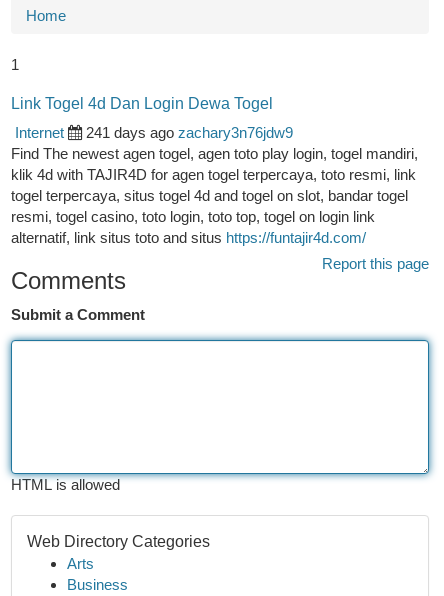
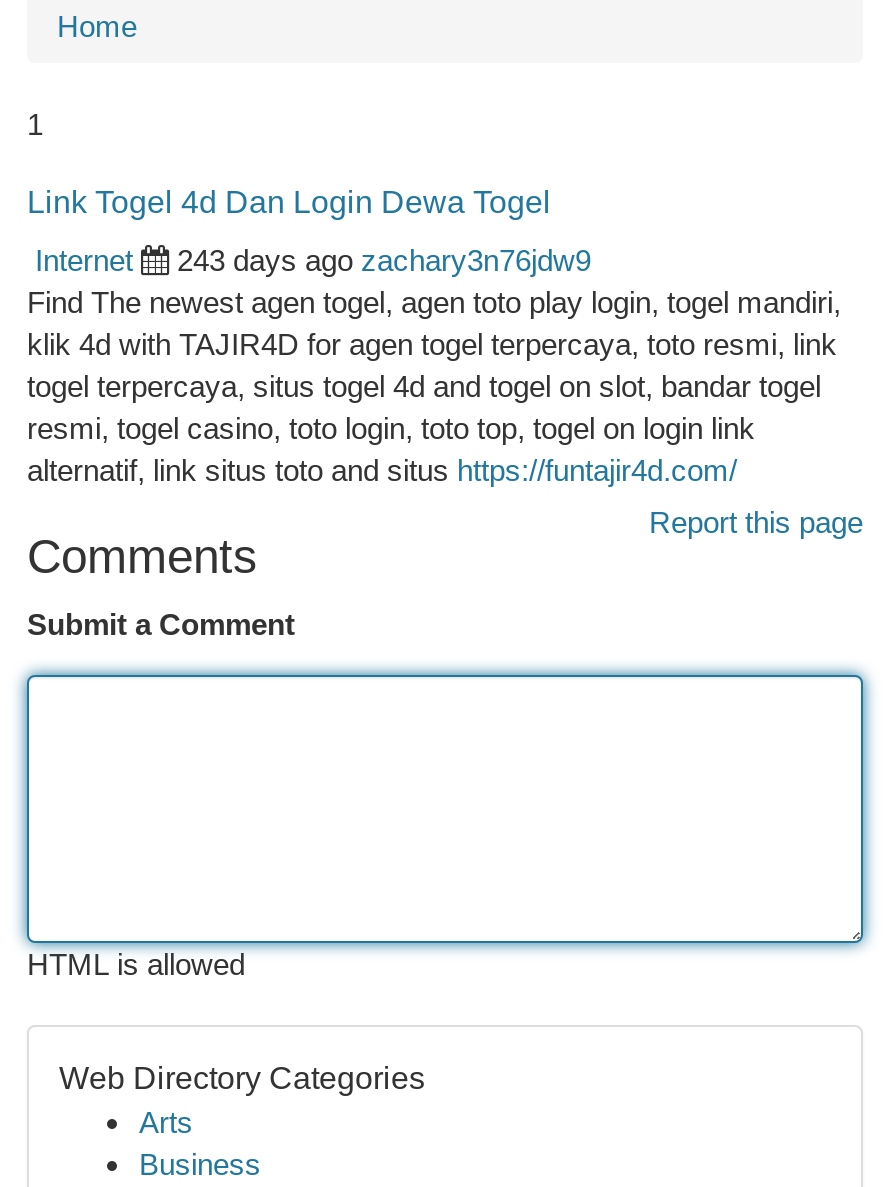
- 241 days ago zachary3n76jdw9
+ 243 days ago zachary3n76jdw9
